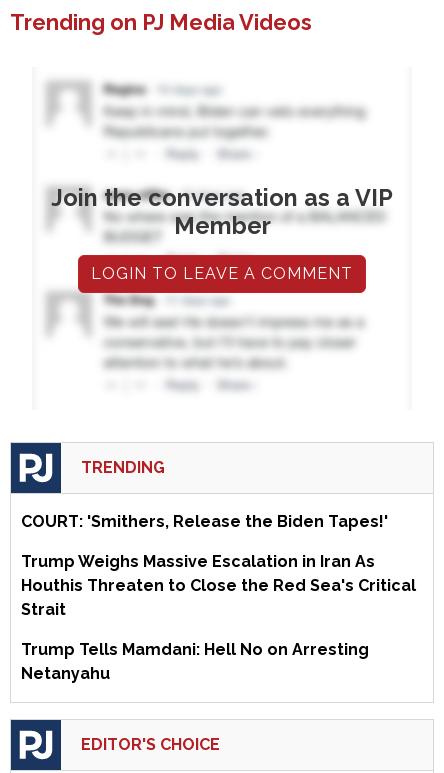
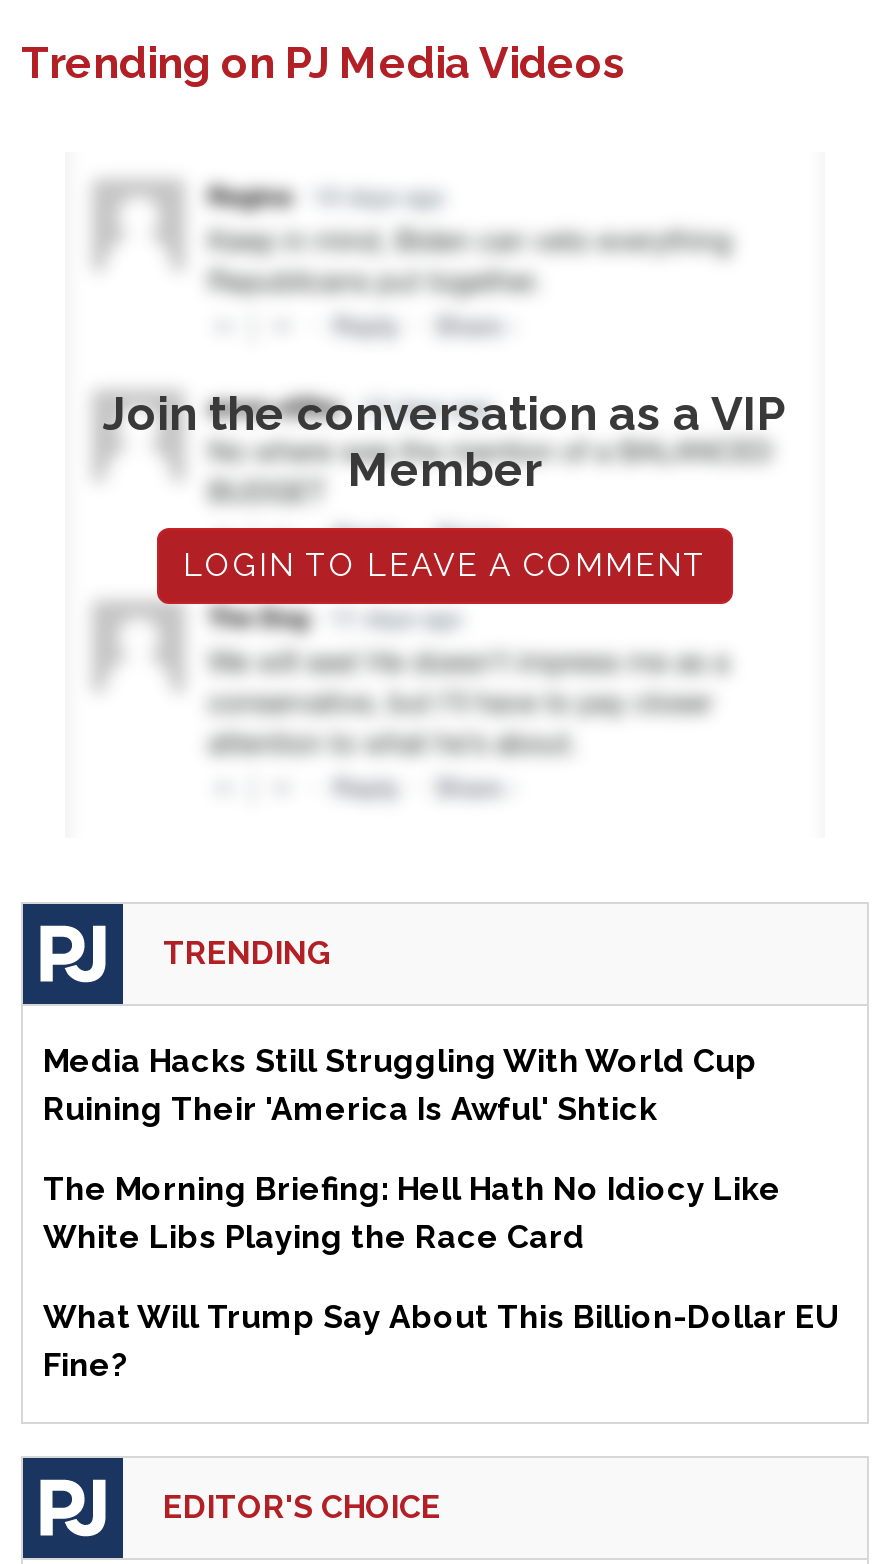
- COURT: 'Smithers, Release the Biden Tapes!'
+ Media Hacks Still Struggling With World Cup
+ Ruining Their 'America Is Awful' Shtick

- Trump Weighs Massive Escalation in Iran As
- Houthis Threaten to Close the Red Sea's Critical
- Strait
+ The Morning Briefing: Hell Hath No Idiocy Like
+ White Libs Playing the Race Card

- Trump Tells Mamdani: Hell No on Arresting
- Netanyahu
+ What Will Trump Say About This Billion-Dollar EU
+ Fine?
